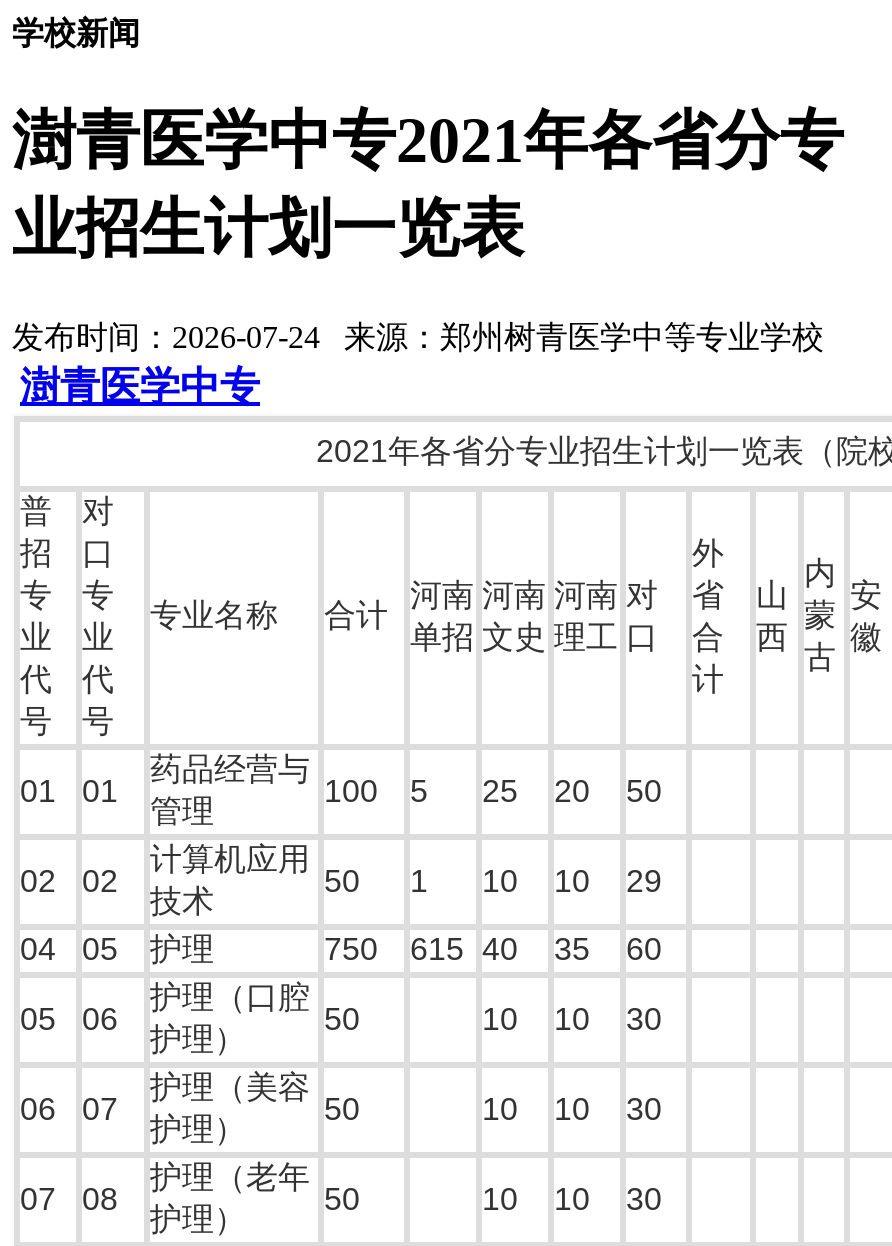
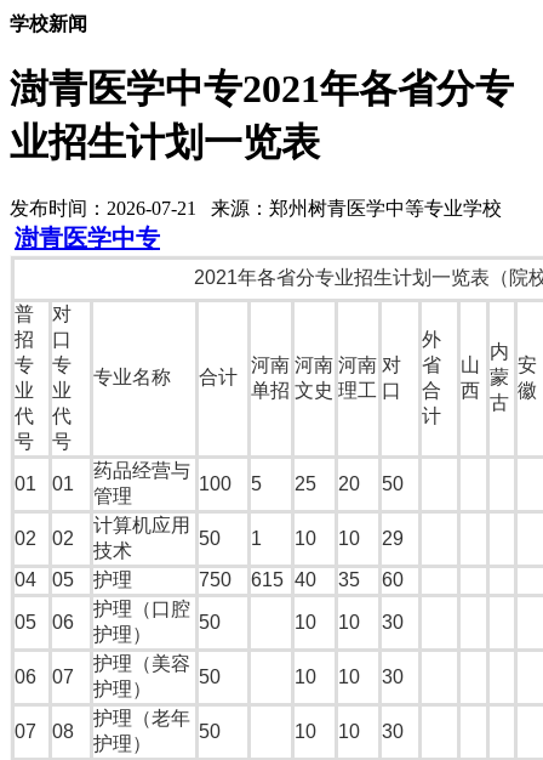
- 发布时间：2026-07-24 来源：郑州树青医学中等专业学校
+ 发布时间：2026-07-21 来源：郑州树青医学中等专业学校
